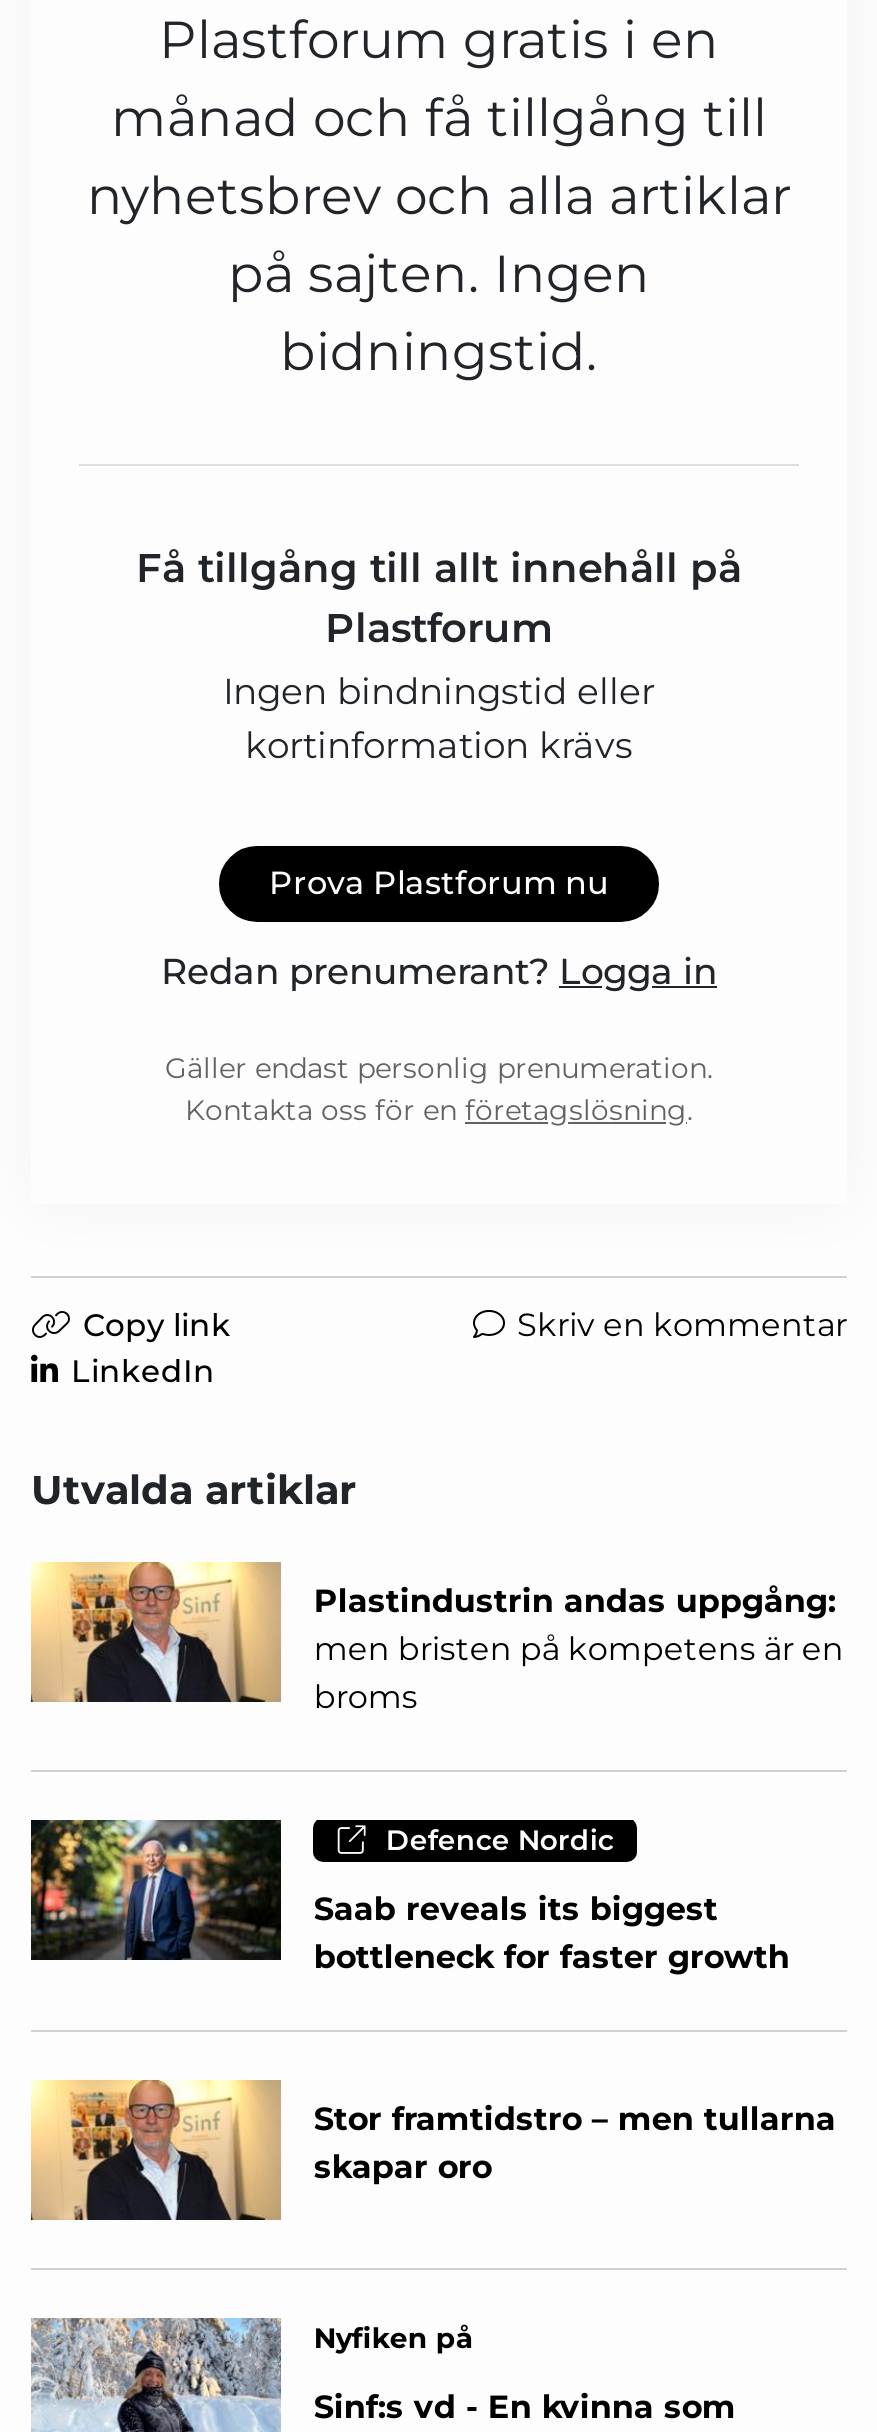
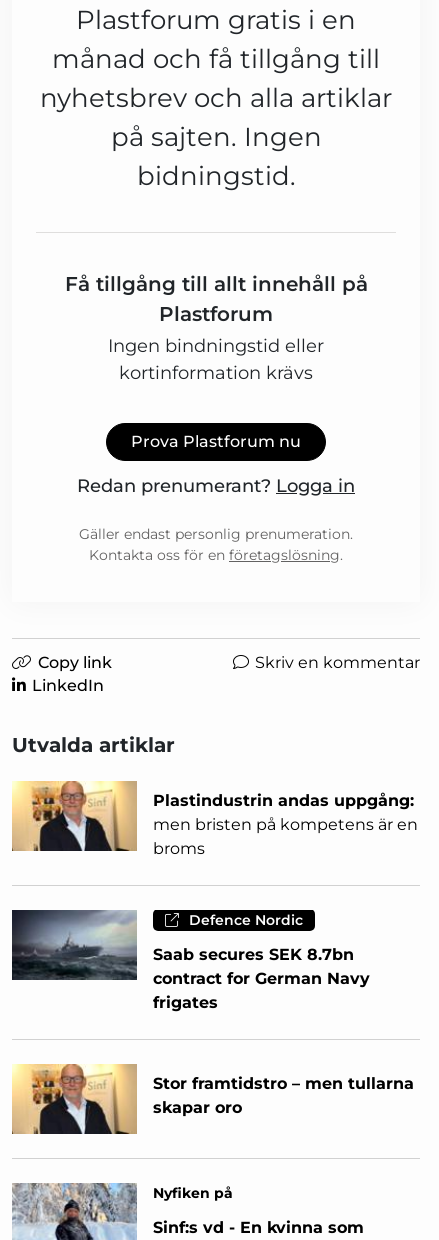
- [image]
- Saab reveals its biggest
- bottleneck for faster growth
+ [image]
+ Saab secures SEK 8.7bn
+ contract for German Navy
+ frigates
